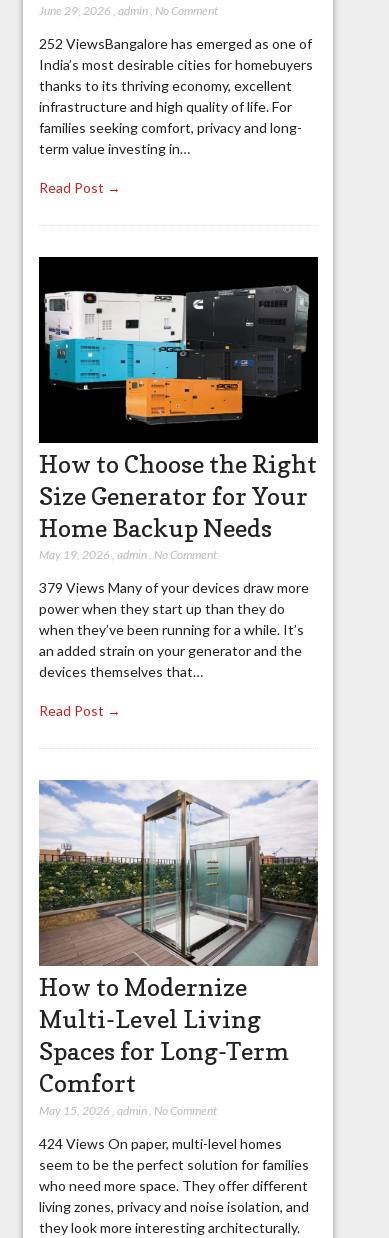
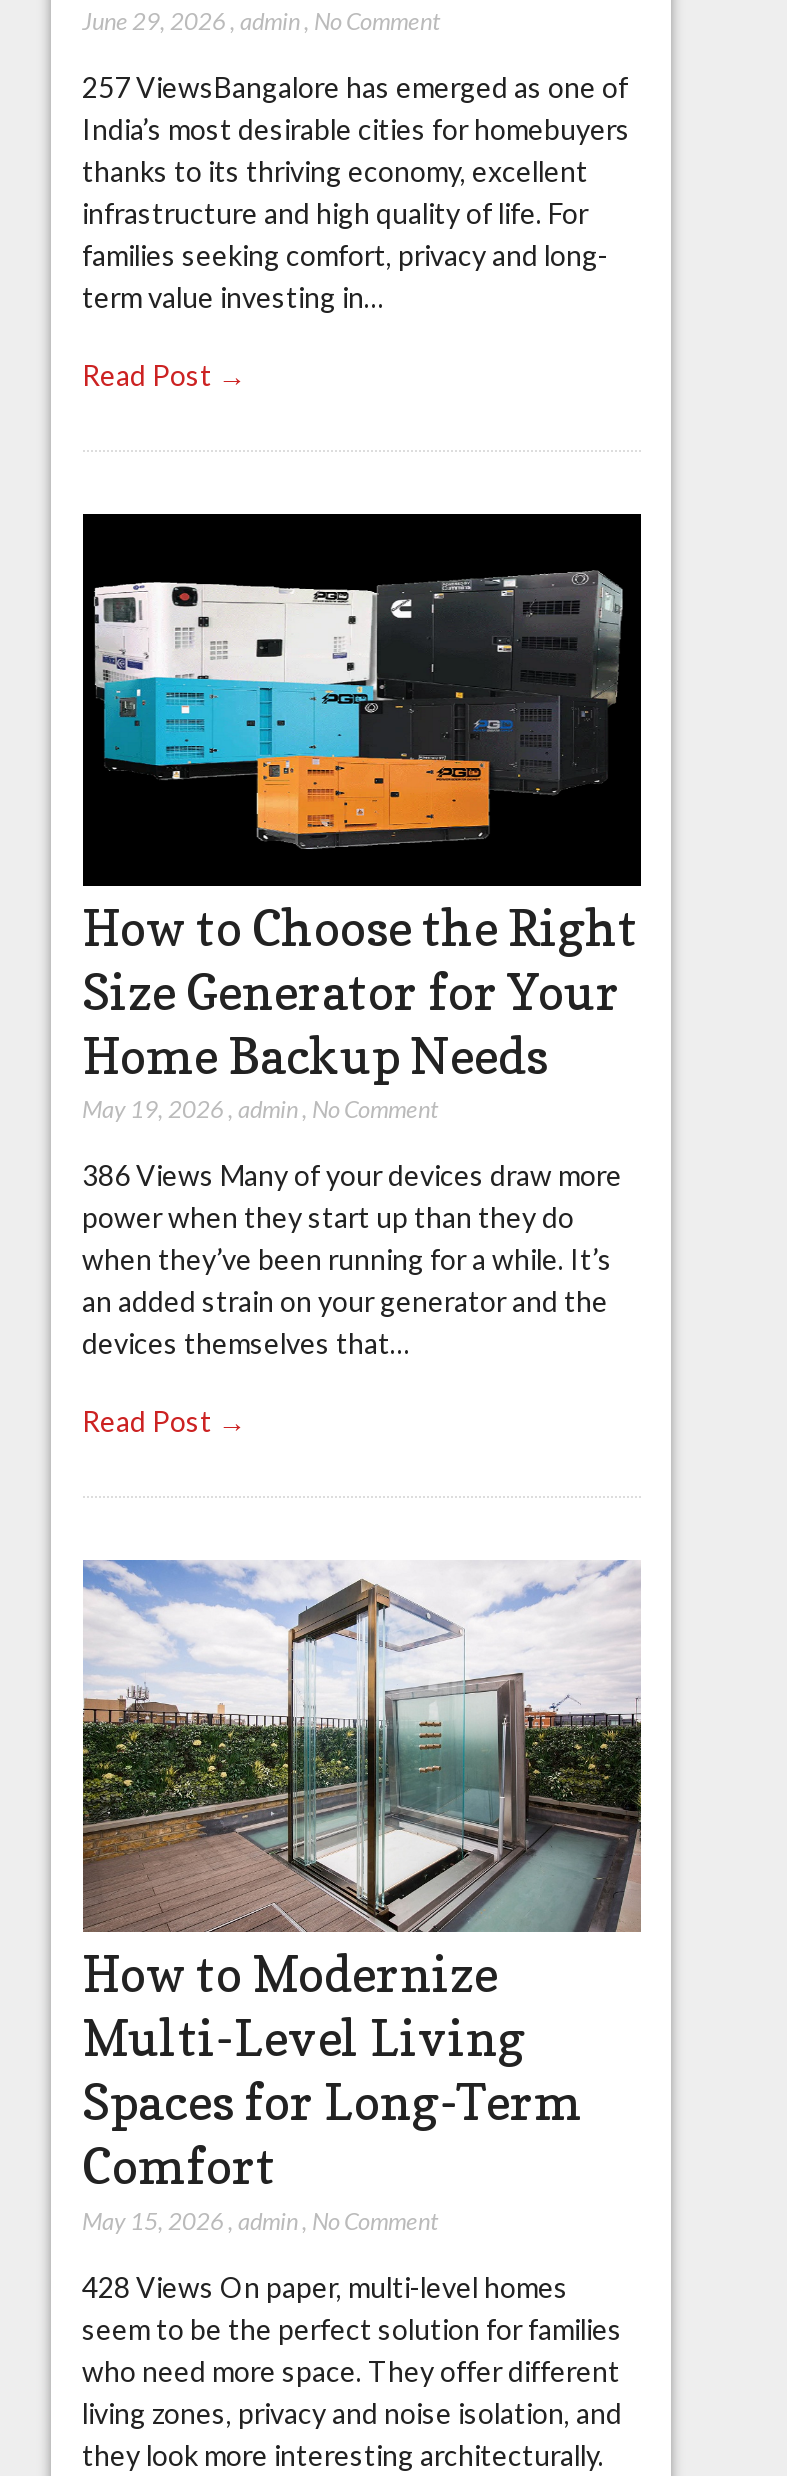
- 252 ViewsBangalore has emerged as one of
+ 257 ViewsBangalore has emerged as one of

- 379 Views Many of your devices draw more
+ 386 Views Many of your devices draw more

- 424 Views On paper, multi-level homes
+ 428 Views On paper, multi-level homes
